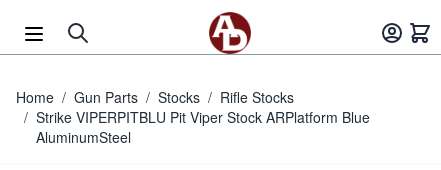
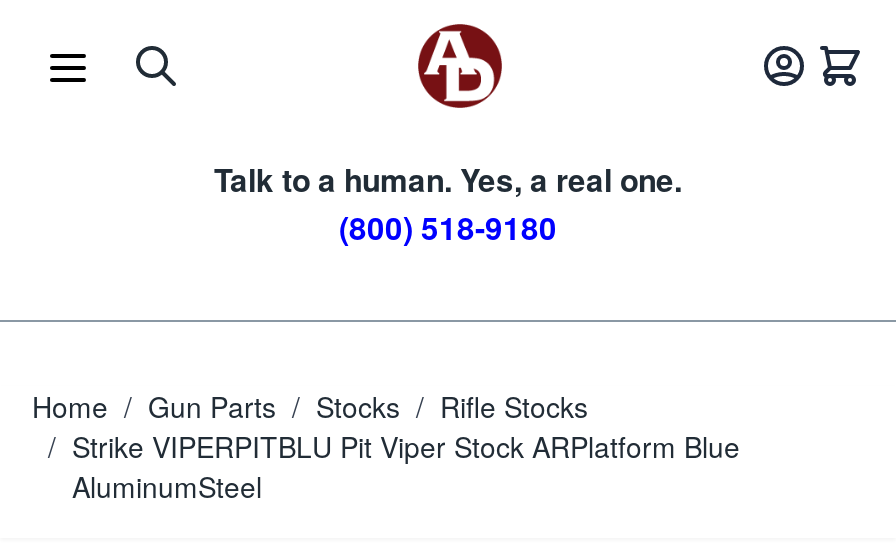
+ Talk to a human. Yes, a real one.
+ (800) 518-9180
